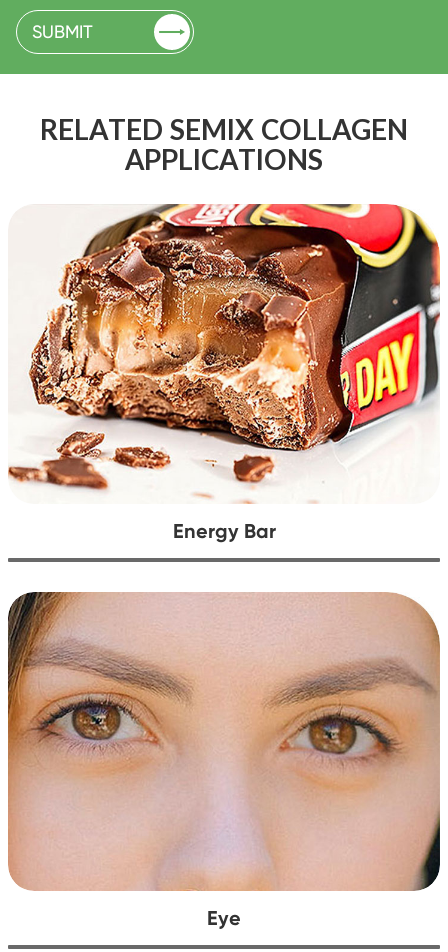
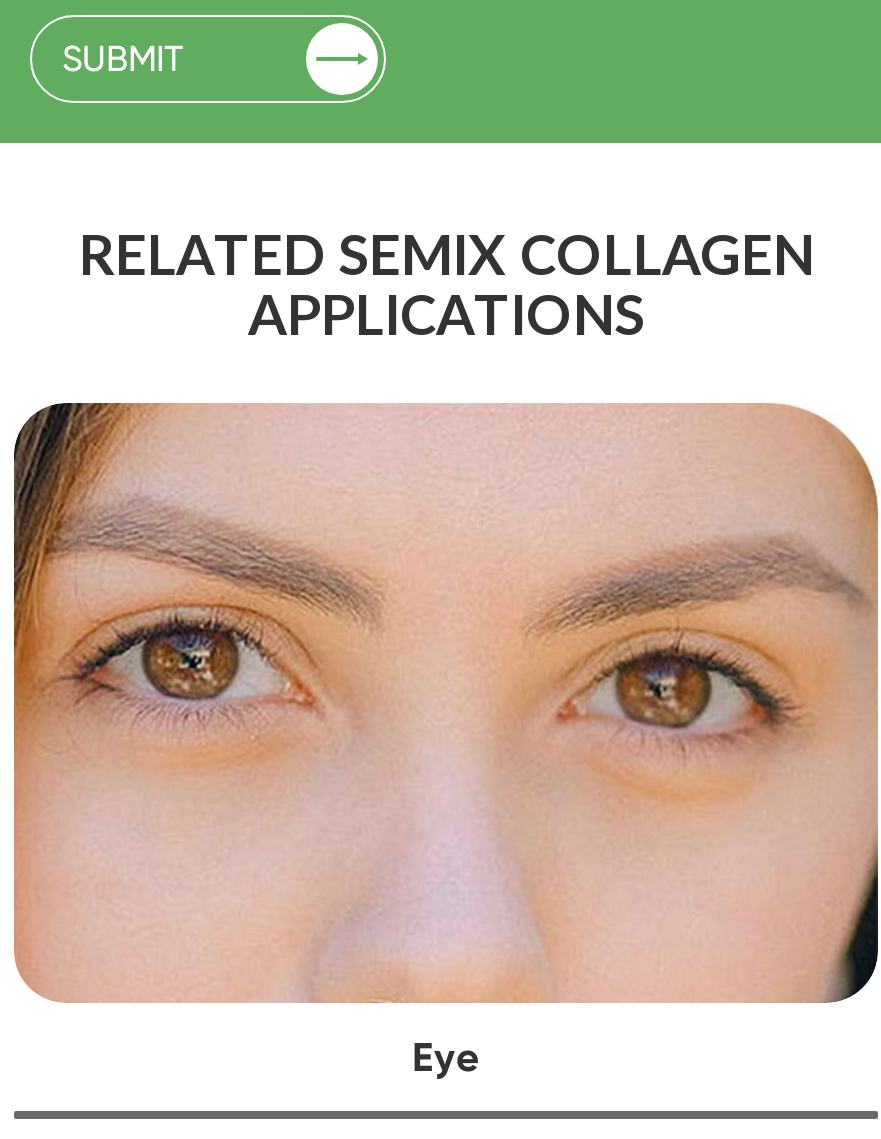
- [image]
- Energy Bar
